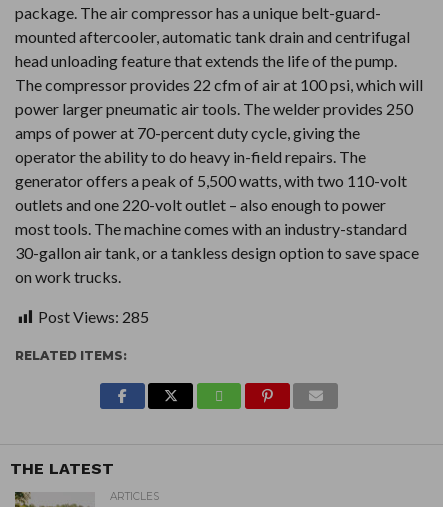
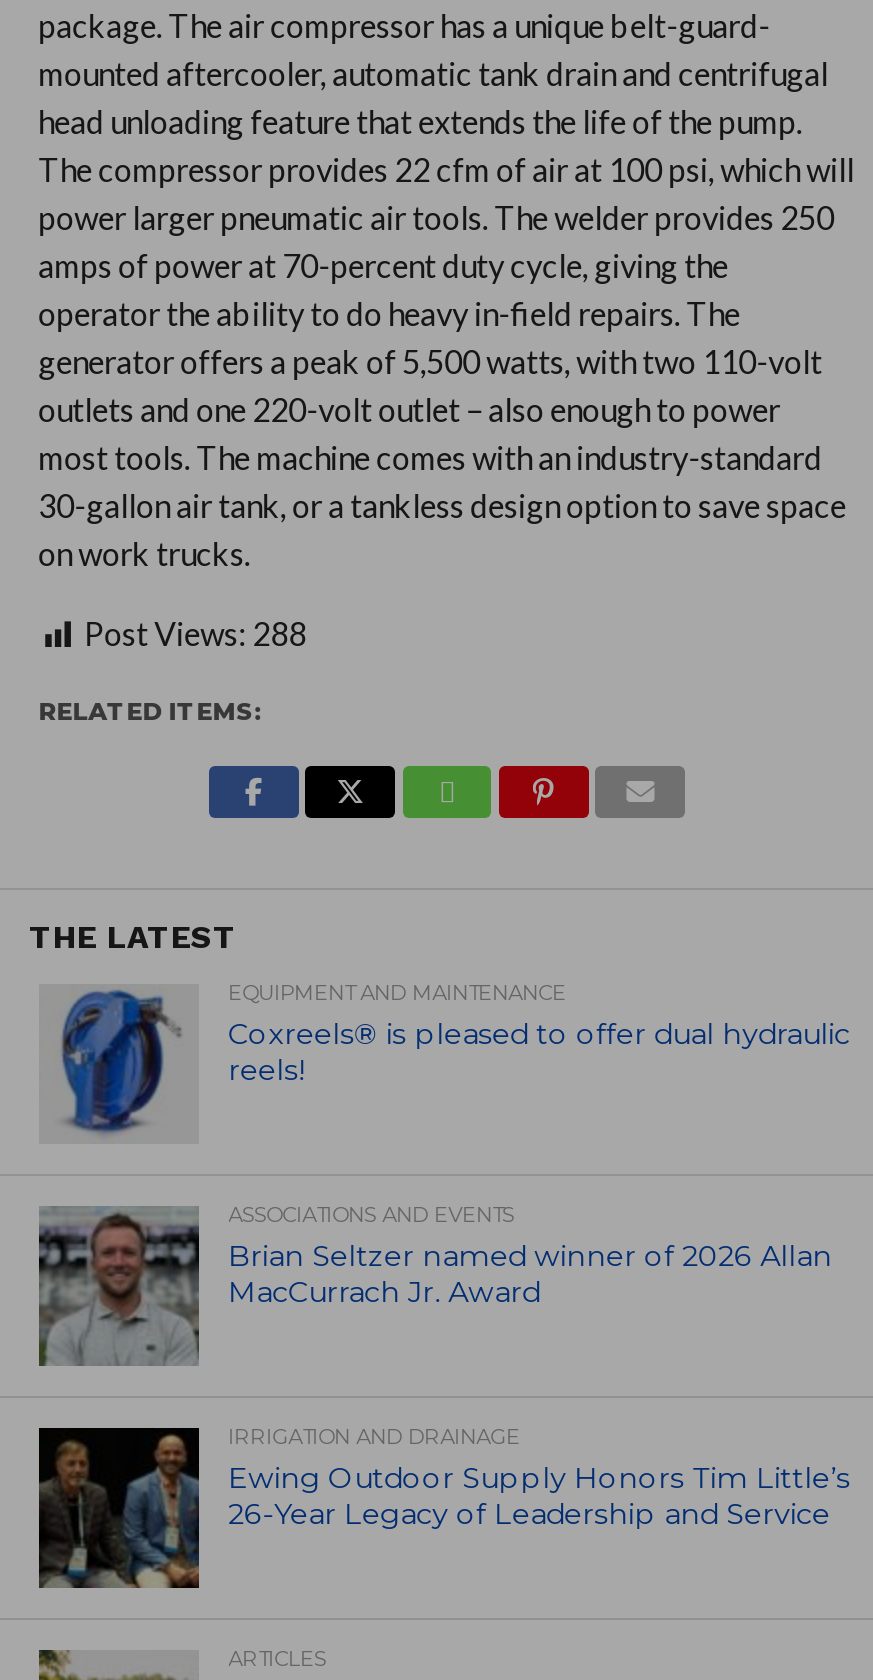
- Post Views: 285
+ Post Views: 288

+ [image]
+ IRRIGATION AND DRAINAGE
+ Ewing Outdoor Supply Honors Tim Little’s
+ 26-Year Legacy of Leadership and Service

+ [image]
+ ASSOCIATIONS AND EVENTS
+ Brian Seltzer named winner of 2026 Allan
+ MacCurrach Jr. Award

+ [image]
+ EQUIPMENT AND MAINTENANCE
+ Coxreels® is pleased to offer dual hydraulic
+ reels!
